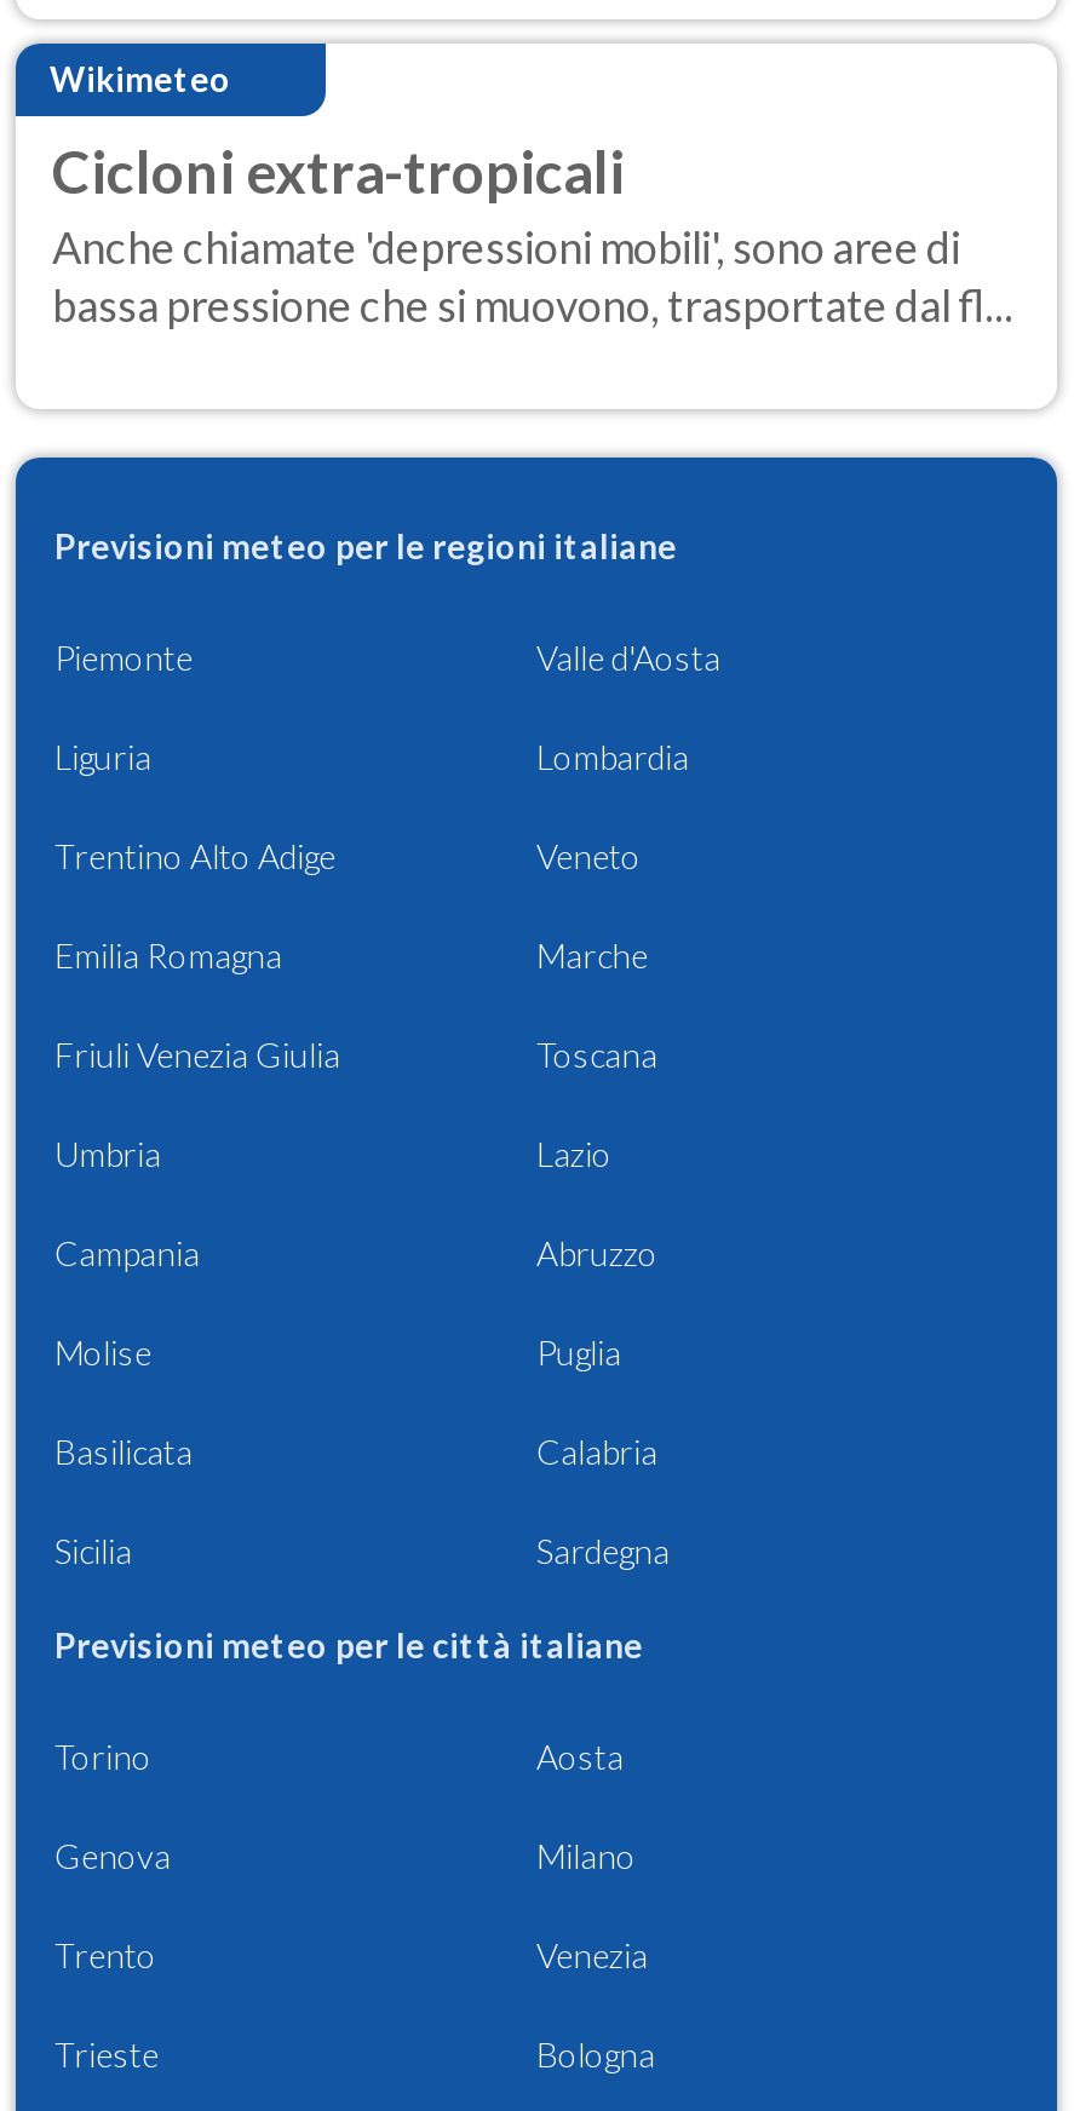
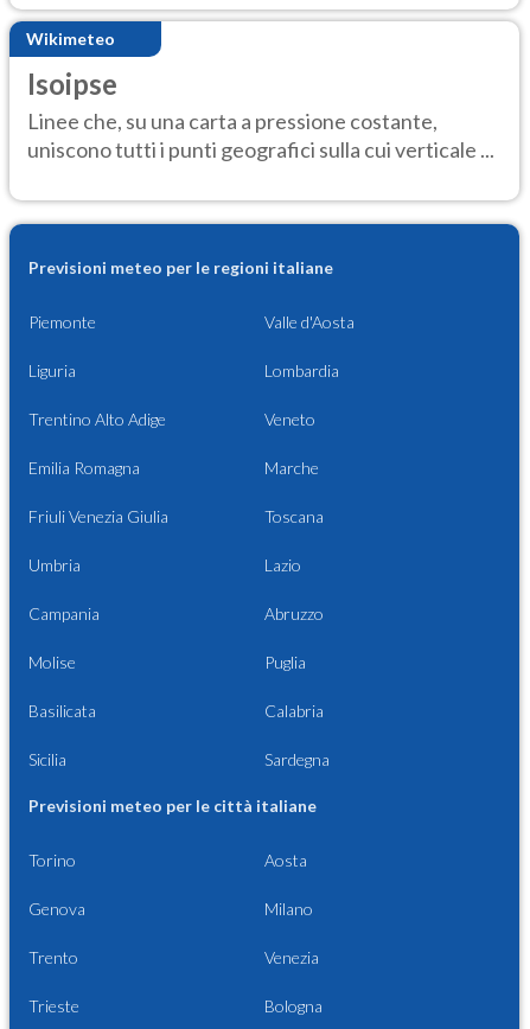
- Cicloni extra-tropicali
- Anche chiamate 'depressioni mobili', sono aree di
- bassa pressione che si muovono, trasportate dal fl...
+ Isoipse
+ Linee che, su una carta a pressione costante,
+ uniscono tutti i punti geografici sulla cui verticale ...
